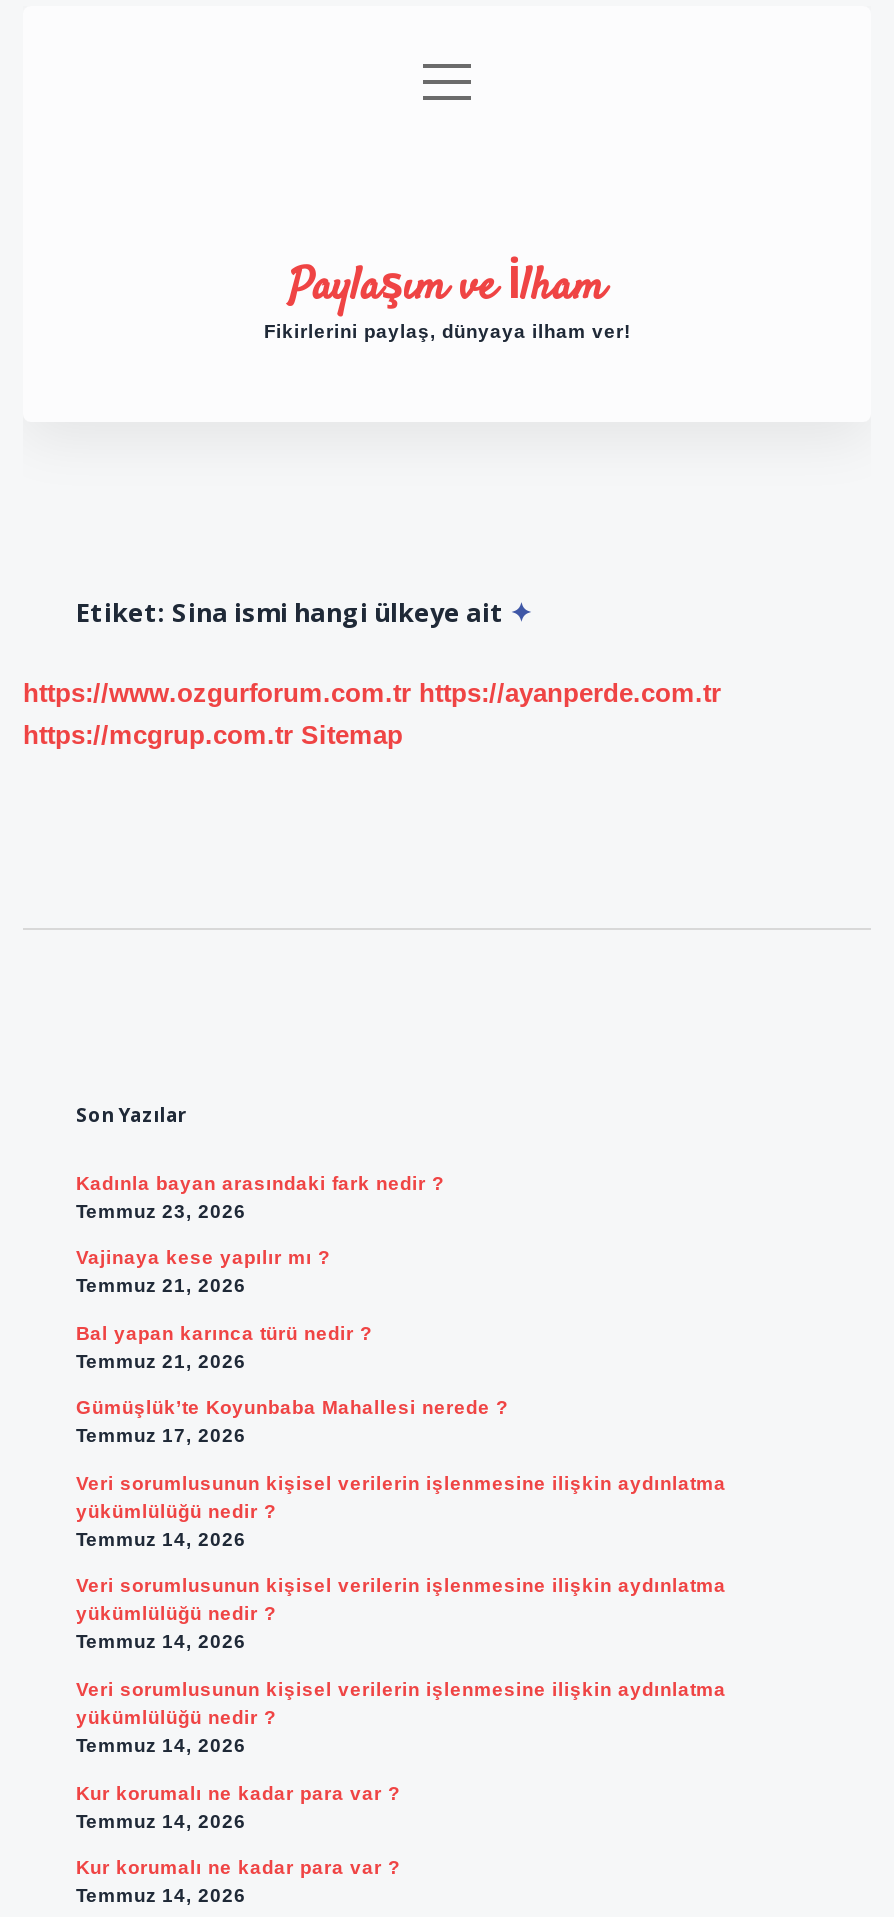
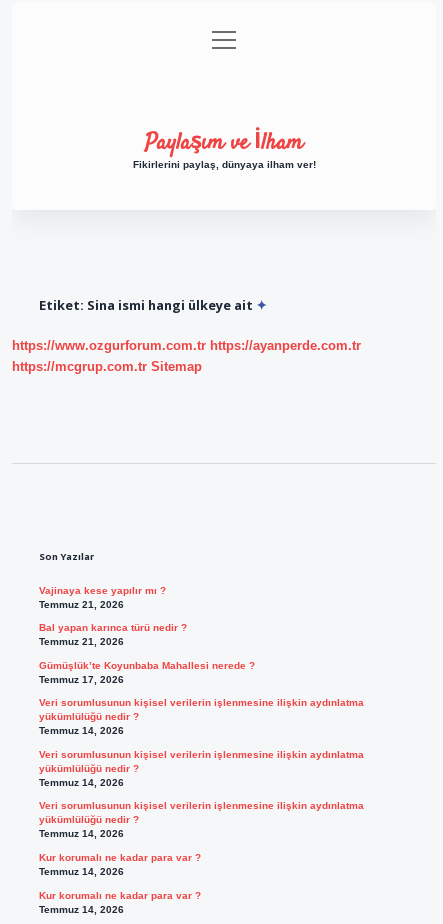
- Kadınla bayan arasındaki fark nedir ?
- Temmuz 23, 2026
